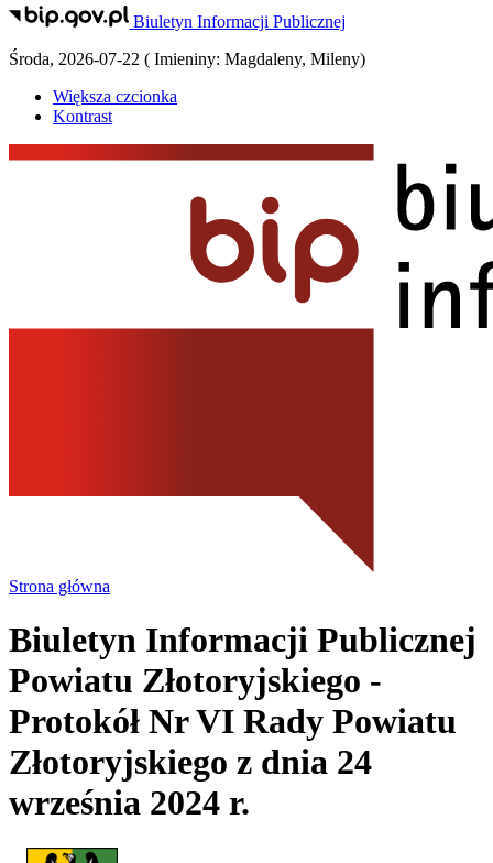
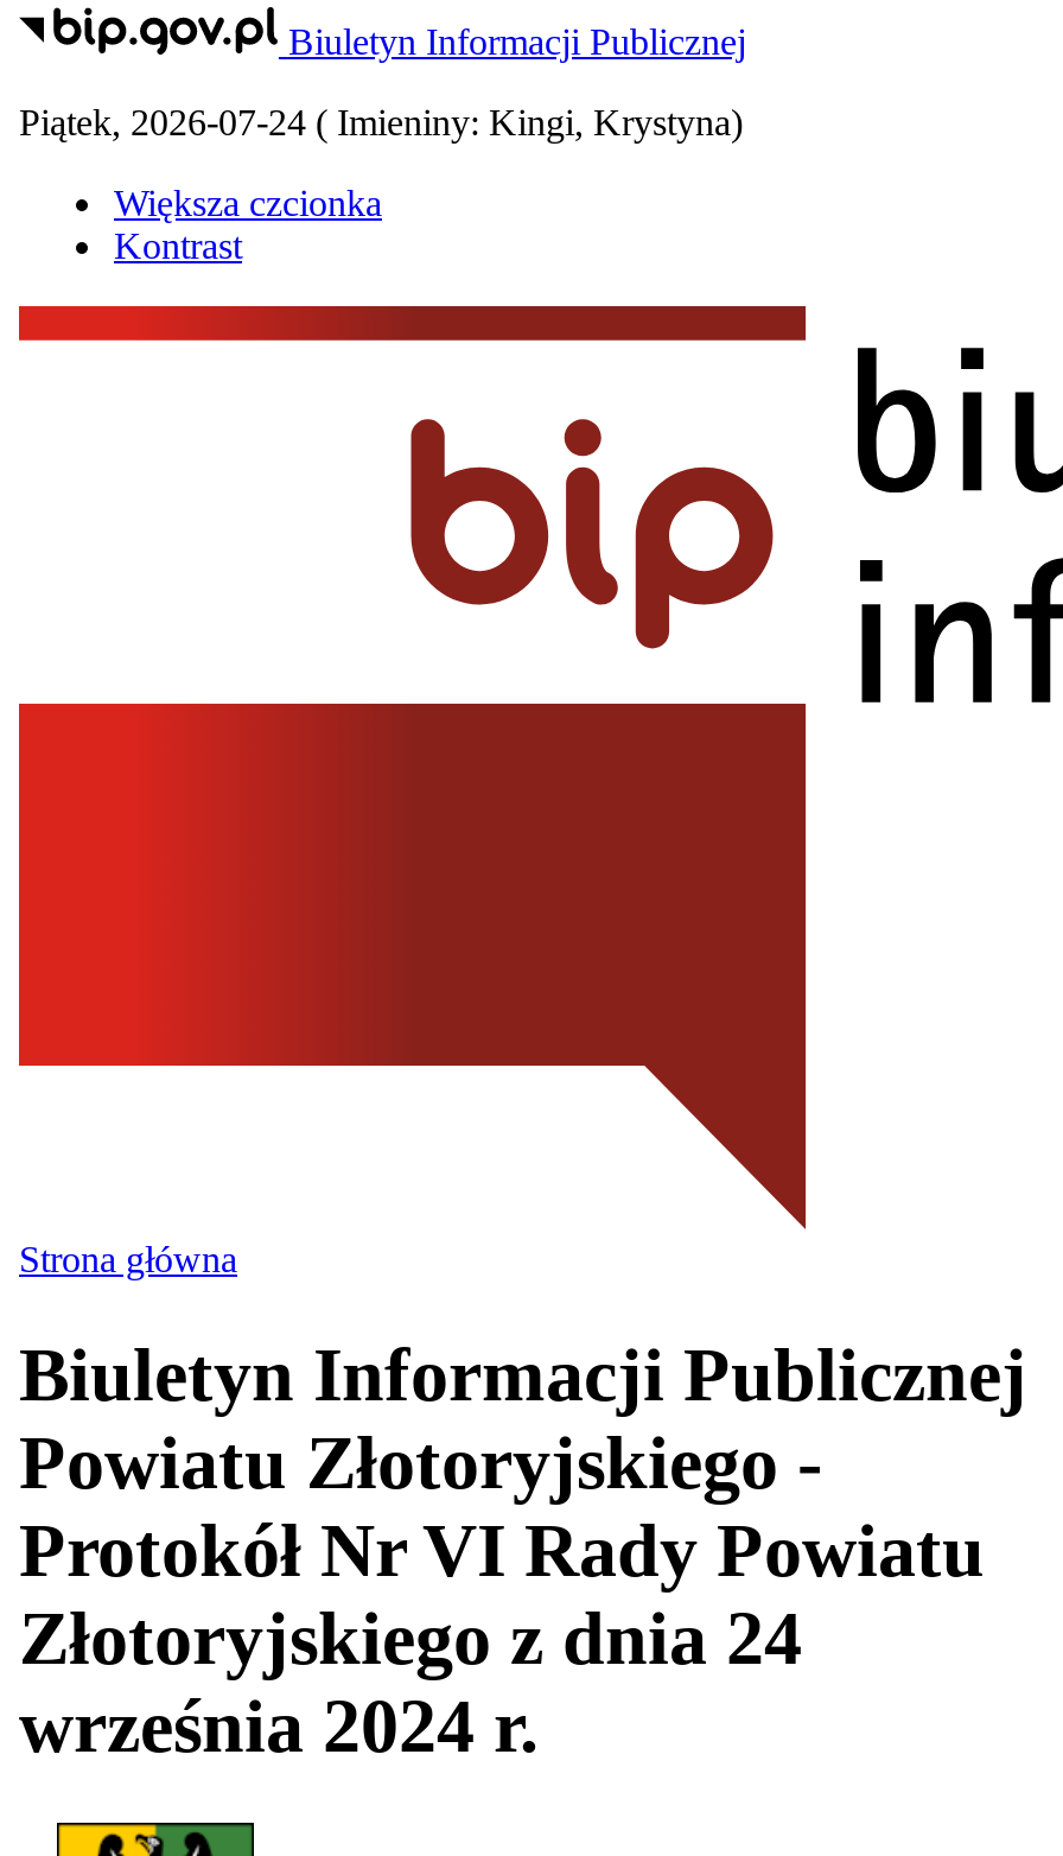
- Środa, 2026-07-22 (Imieniny: Magdaleny, Mileny)
+ Piątek, 2026-07-24 (Imieniny: Kingi, Krystyna)
